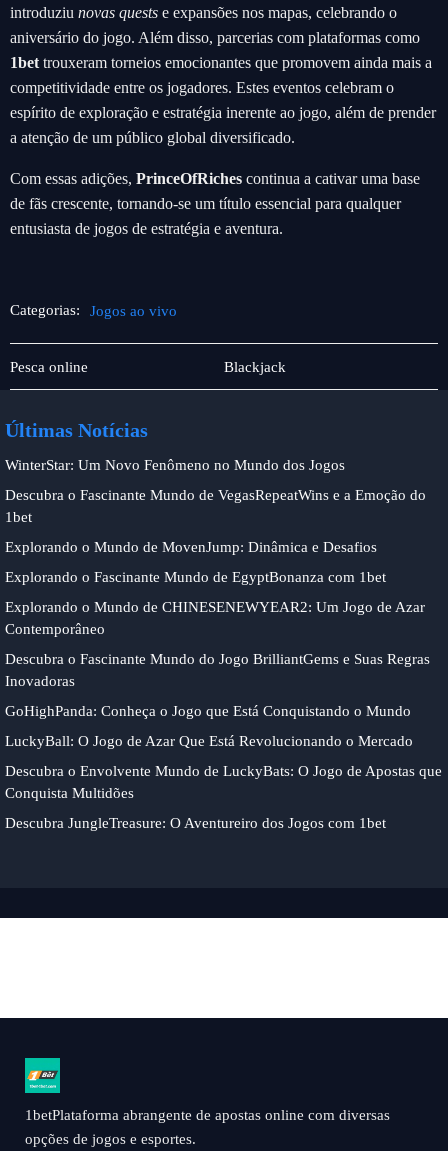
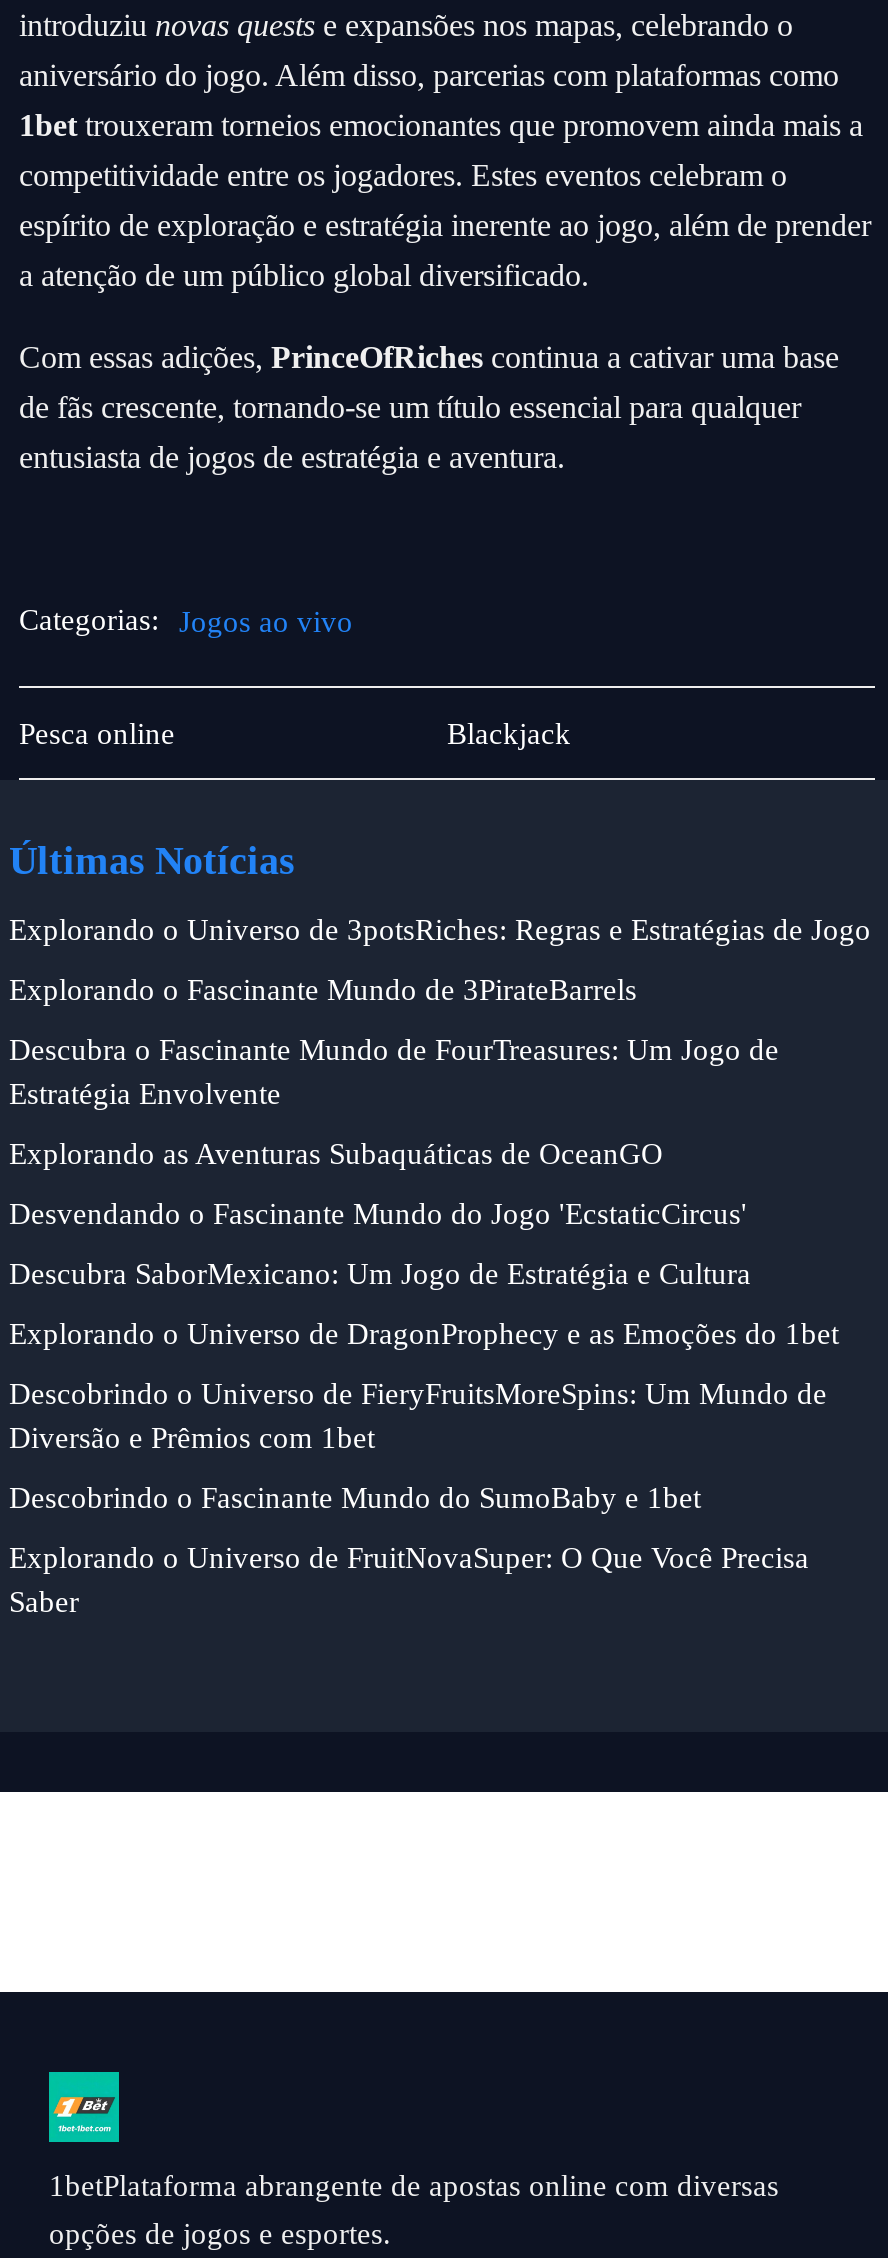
- WinterStar: Um Novo Fenômeno no Mundo dos Jogos
+ Explorando o Universo de 3potsRiches: Regras e Estratégias de Jogo

- Descubra o Fascinante Mundo de VegasRepeatWins e a Emoção do
- 1bet
+ Explorando o Fascinante Mundo de 3PirateBarrels

- Explorando o Mundo de MovenJump: Dinâmica e Desafios
+ Descubra o Fascinante Mundo de FourTreasures: Um Jogo de
+ Estratégia Envolvente

- Explorando o Fascinante Mundo de EgyptBonanza com 1bet
+ Explorando as Aventuras Subaquáticas de OceanGO

- Explorando o Mundo de CHINESENEWYEAR2: Um Jogo de Azar
- Contemporâneo
+ Desvendando o Fascinante Mundo do Jogo 'EcstaticCircus'

- Descubra o Fascinante Mundo do Jogo BrilliantGems e Suas Regras
- Inovadoras
+ Descubra SaborMexicano: Um Jogo de Estratégia e Cultura

- GoHighPanda: Conheça o Jogo que Está Conquistando o Mundo
+ Explorando o Universo de DragonProphecy e as Emoções do 1bet

- LuckyBall: O Jogo de Azar Que Está Revolucionando o Mercado
+ Descobrindo o Universo de FieryFruitsMoreSpins: Um Mundo de
+ Diversão e Prêmios com 1bet

- Descubra o Envolvente Mundo de LuckyBats: O Jogo de Apostas que
- Conquista Multidões
+ Descobrindo o Fascinante Mundo do SumoBaby e 1bet

- Descubra JungleTreasure: O Aventureiro dos Jogos com 1bet
+ Explorando o Universo de FruitNovaSuper: O Que Você Precisa
+ Saber
